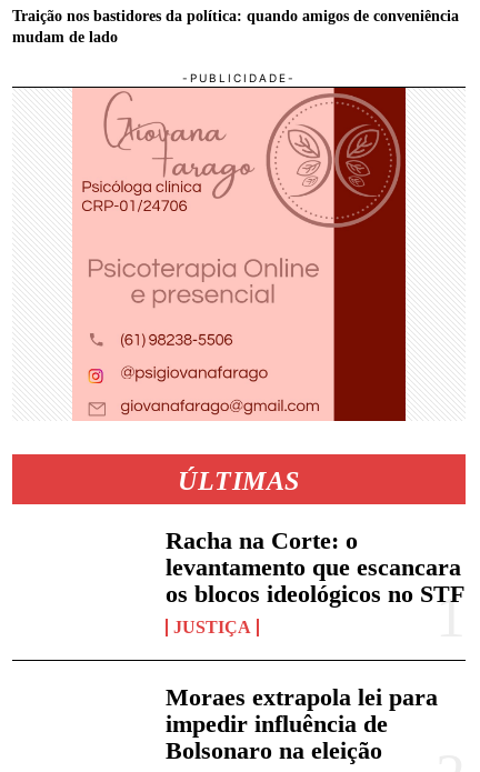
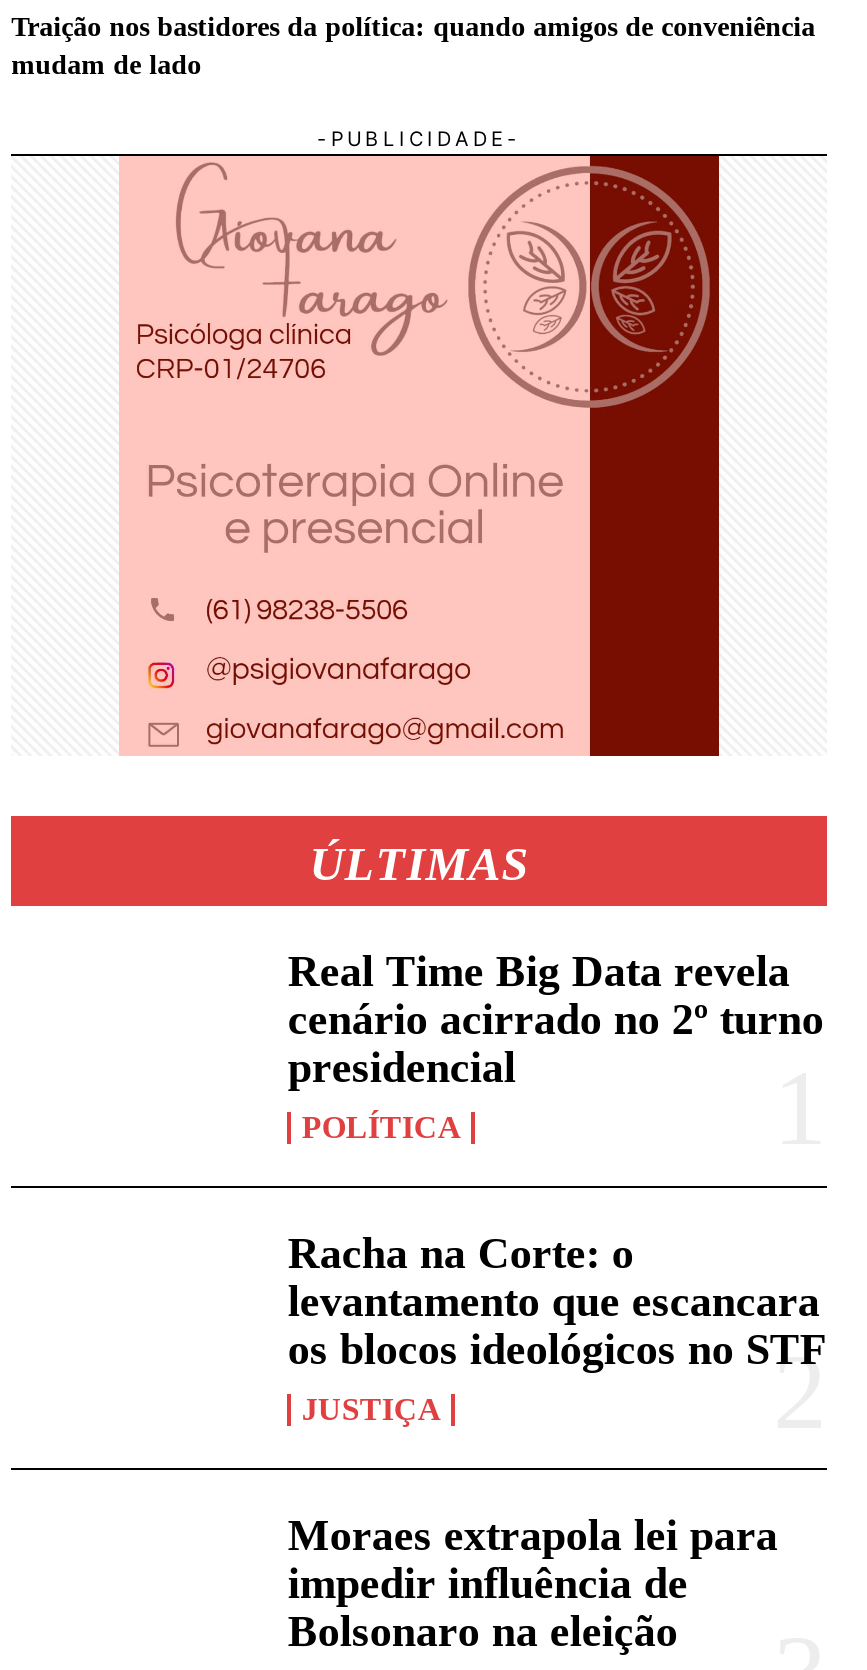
+ Real Time Big Data revela
+ cenário acirrado no 2º turno
+ presidencial
+ POLÍTICA
